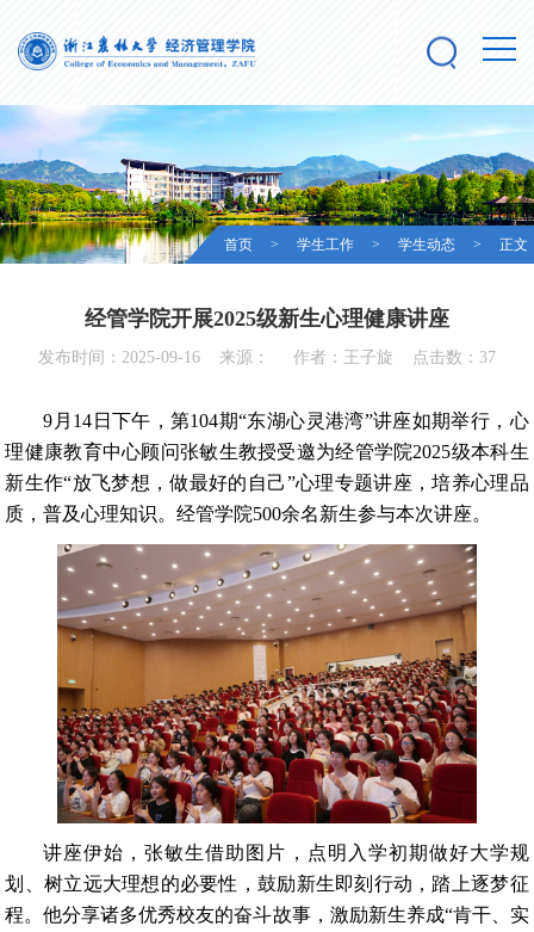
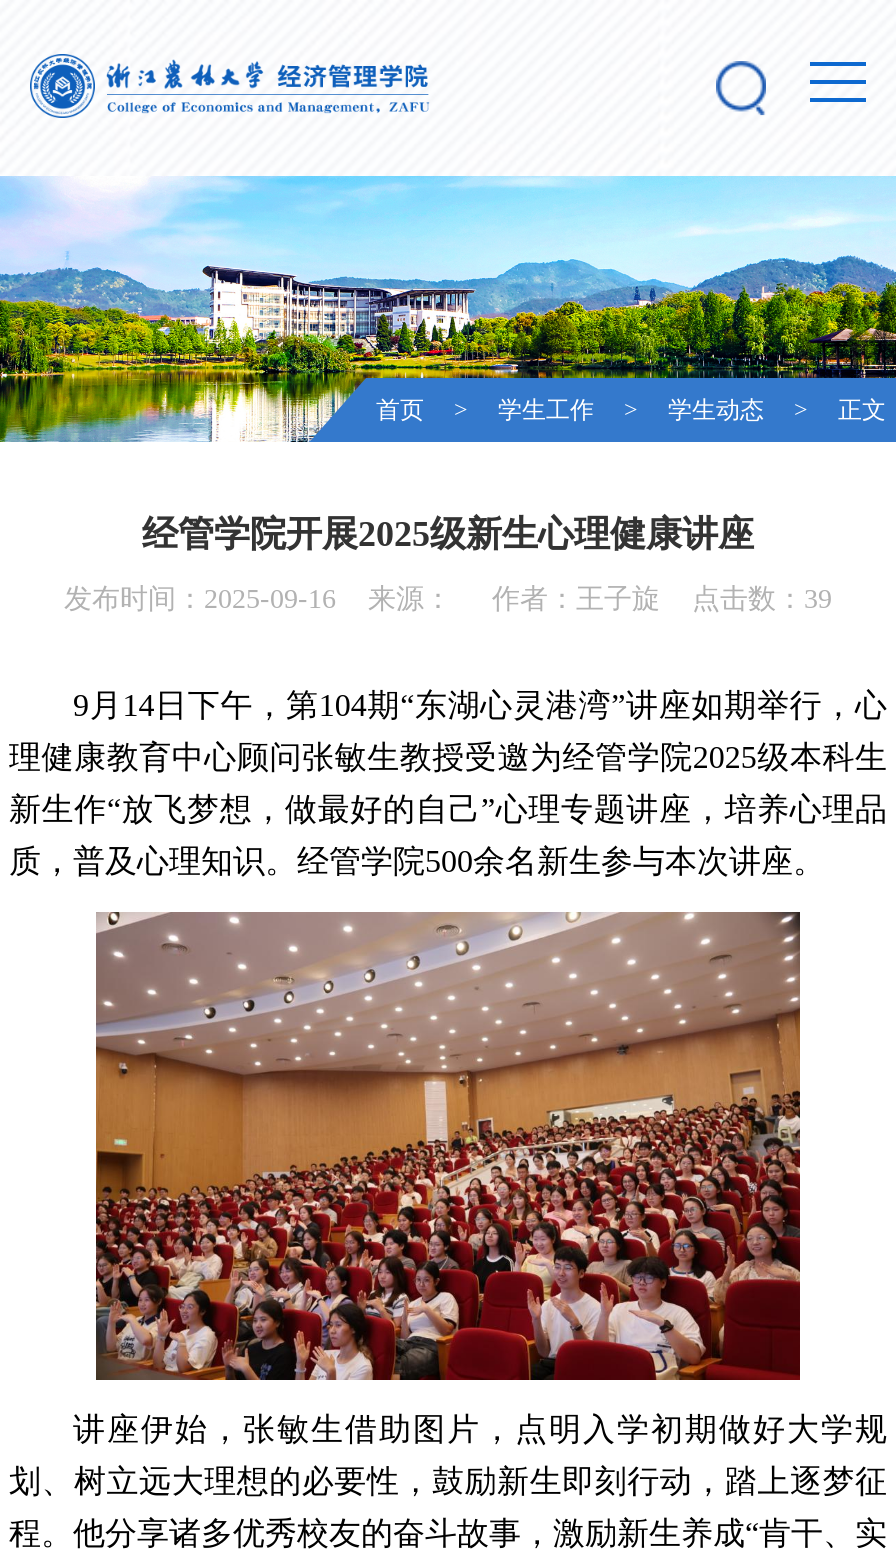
- 发布时间：2025-09-16 来源： 作者：王子旋 点击数：37
+ 发布时间：2025-09-16 来源： 作者：王子旋 点击数：39
